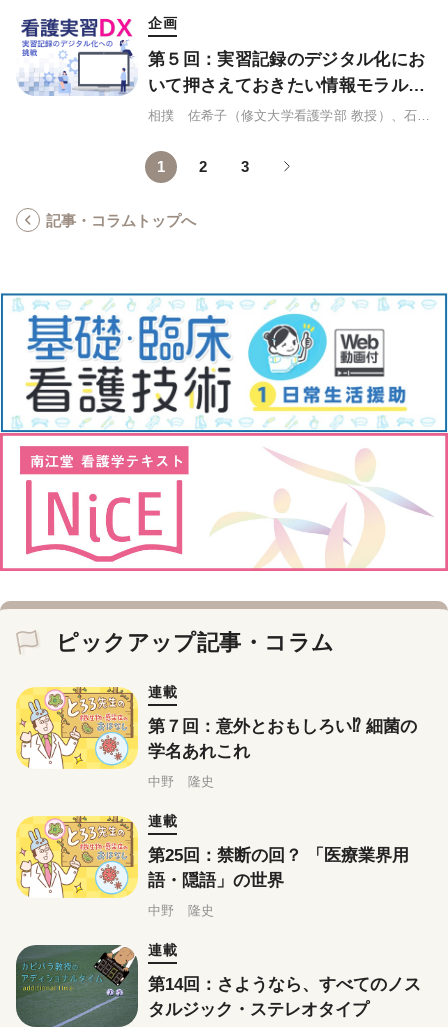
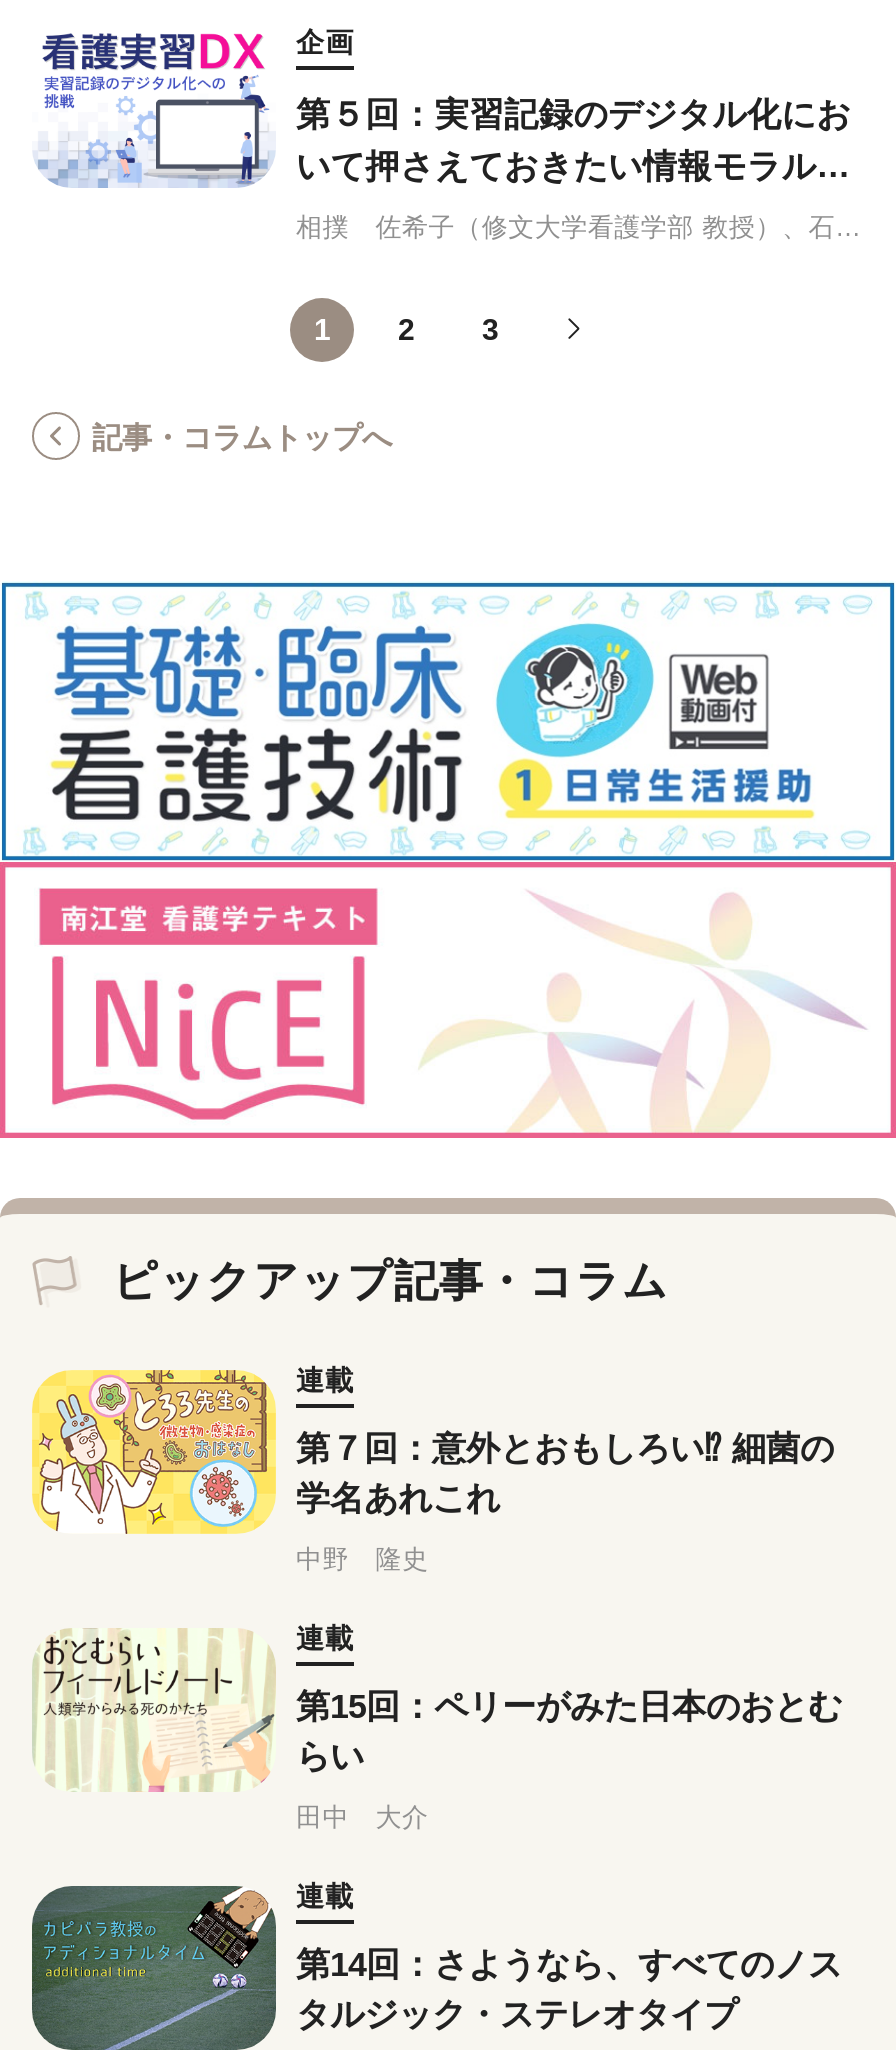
- [image]
- 第25回：禁断の回？ 「医療業界用
- 語・隠語」の世界
+ [image]
+ 第15回：ペリーがみた日本のおとむ
+ らい

- 中野 隆史
+ 田中 大介
